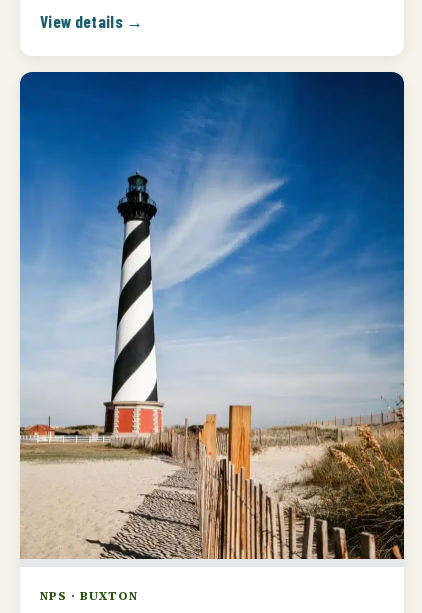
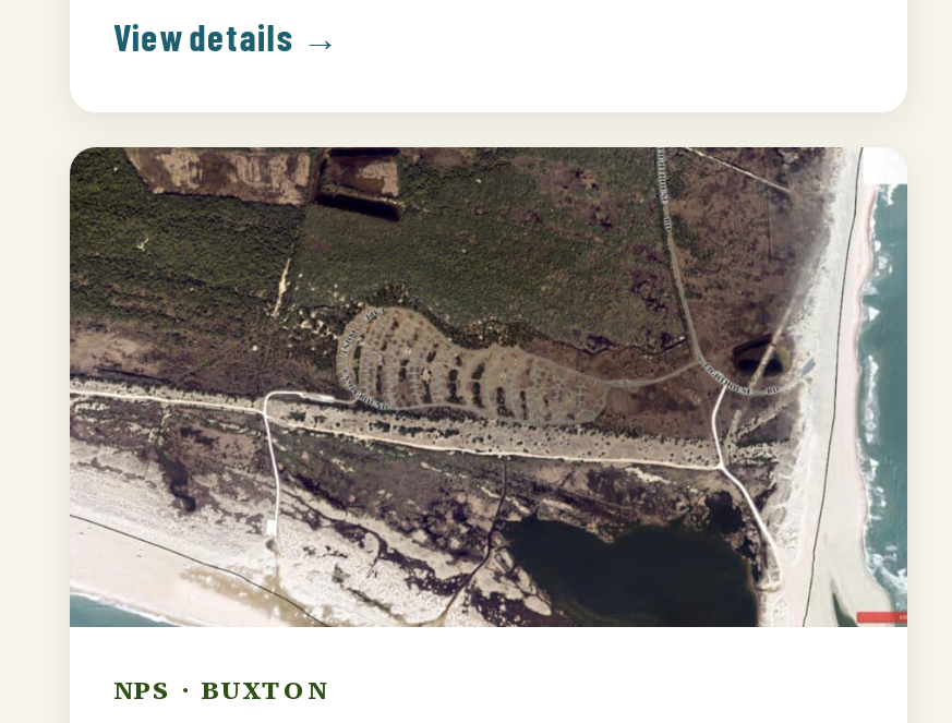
- [image]
+ [image]
